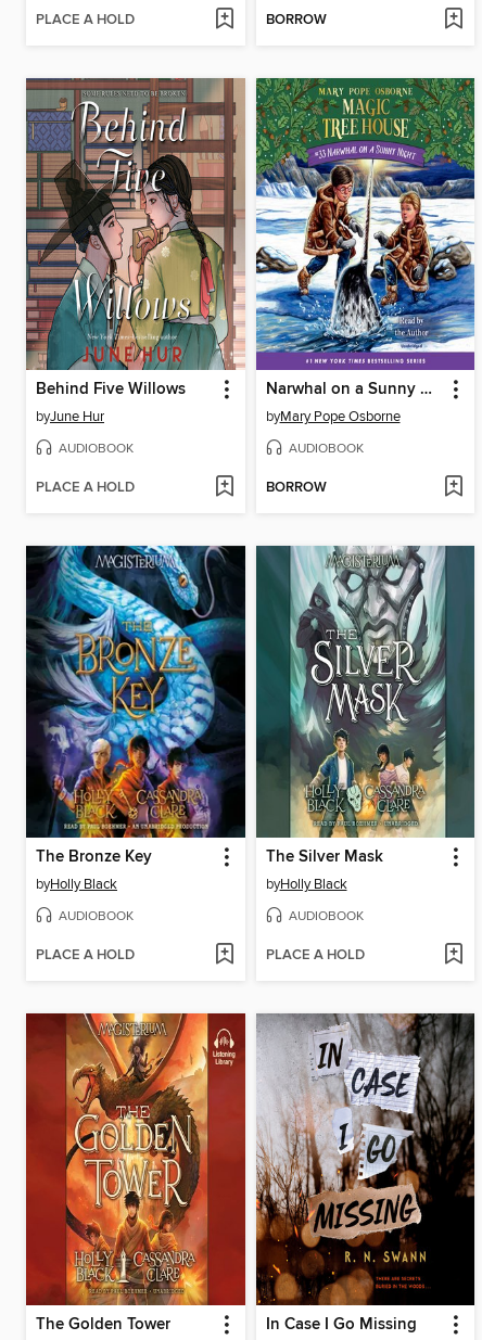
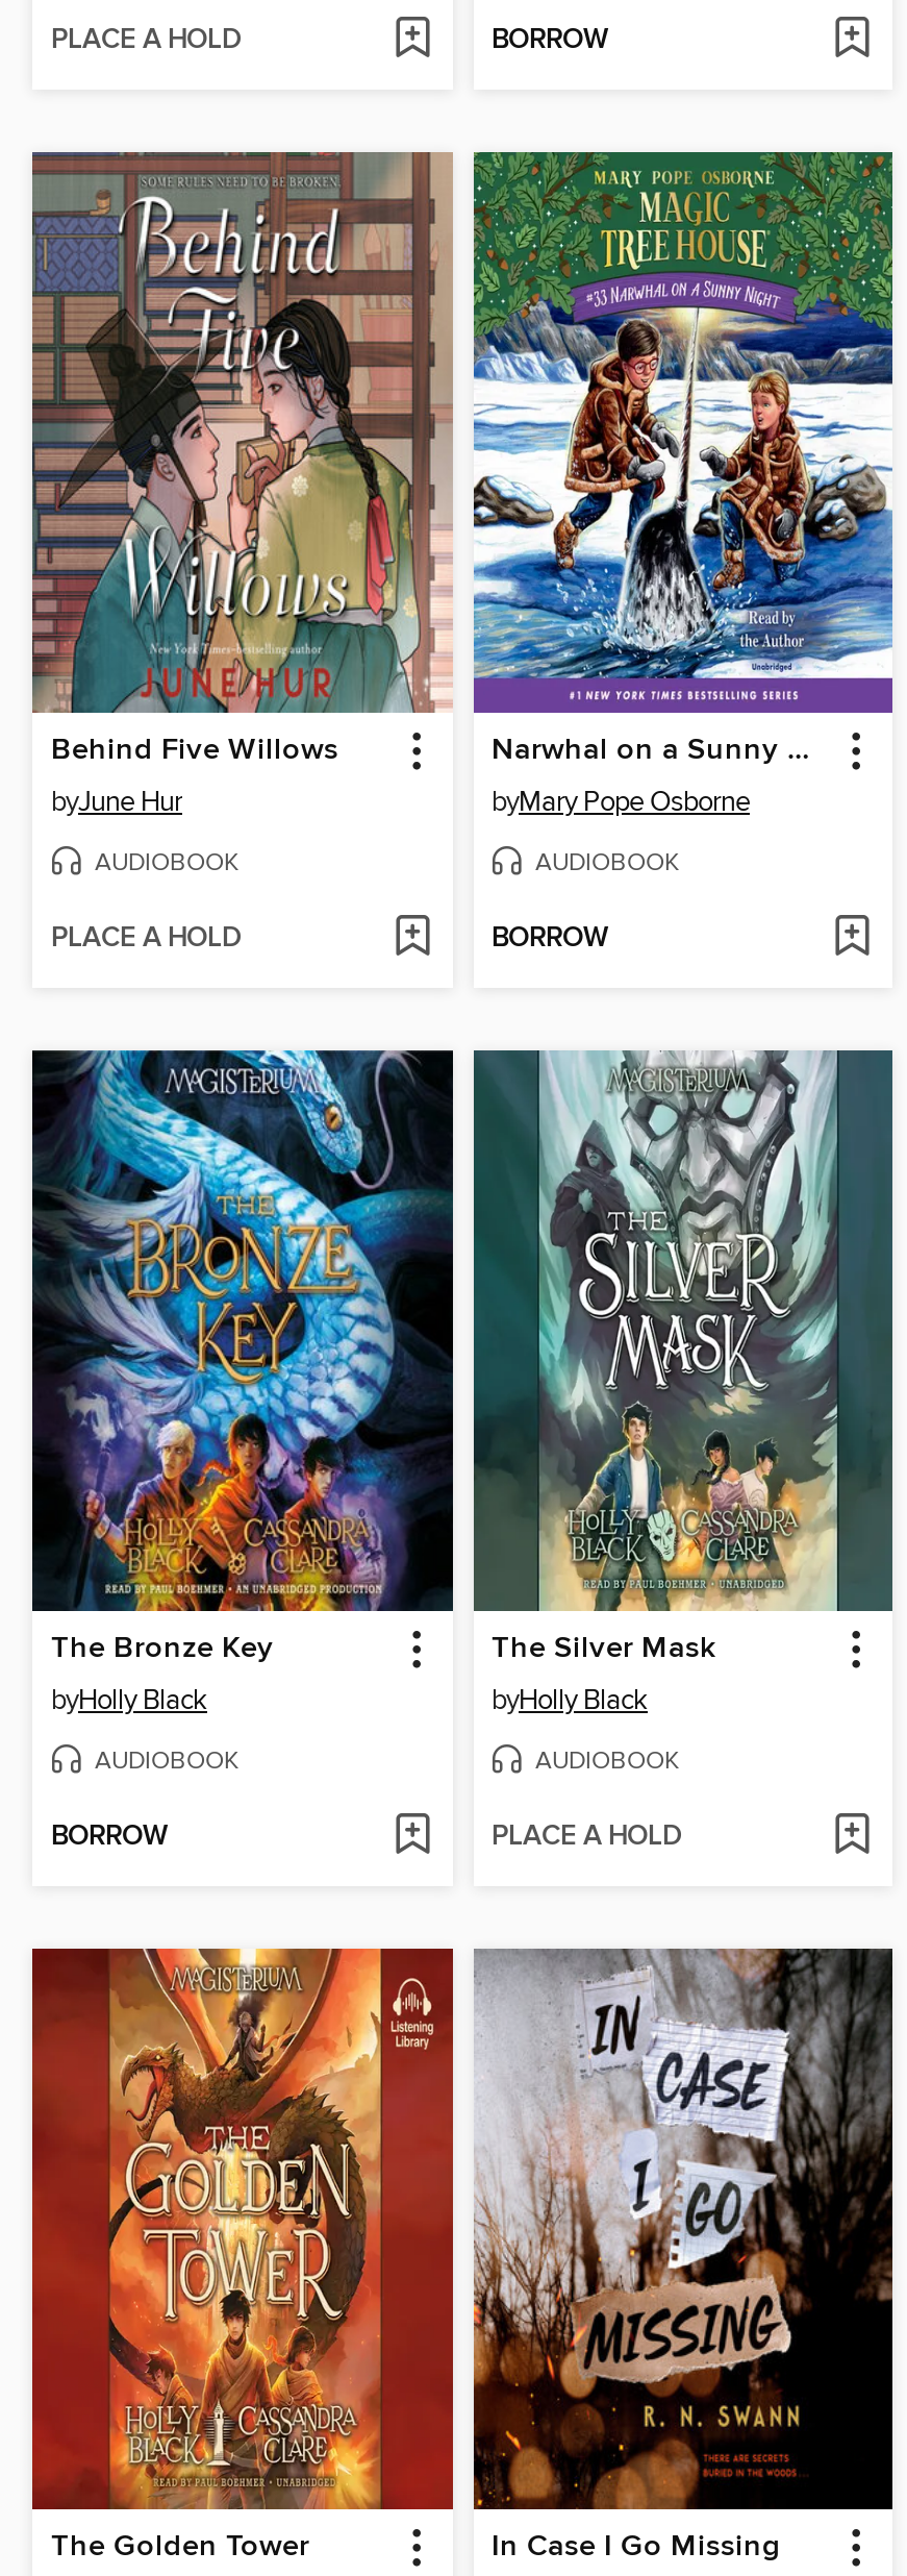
- PLACE A HOLD
+ BORROW
